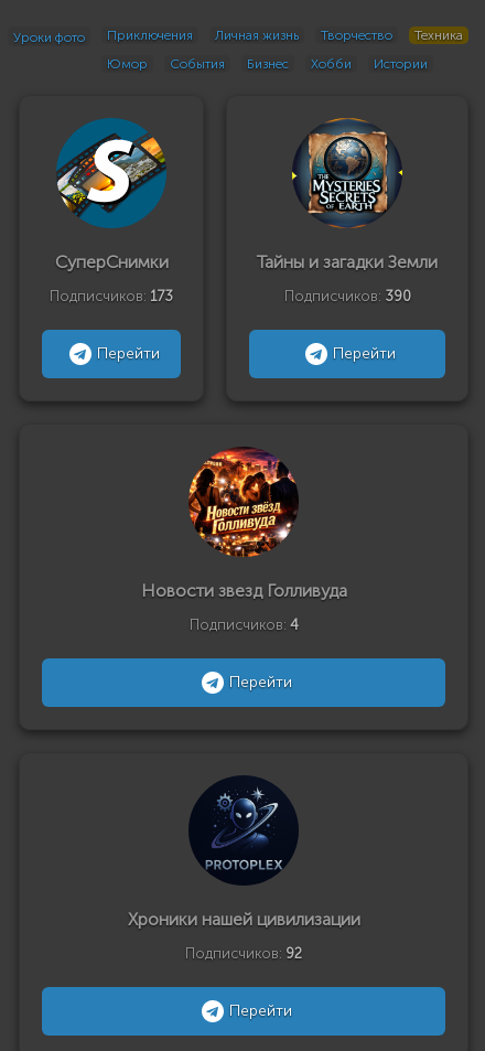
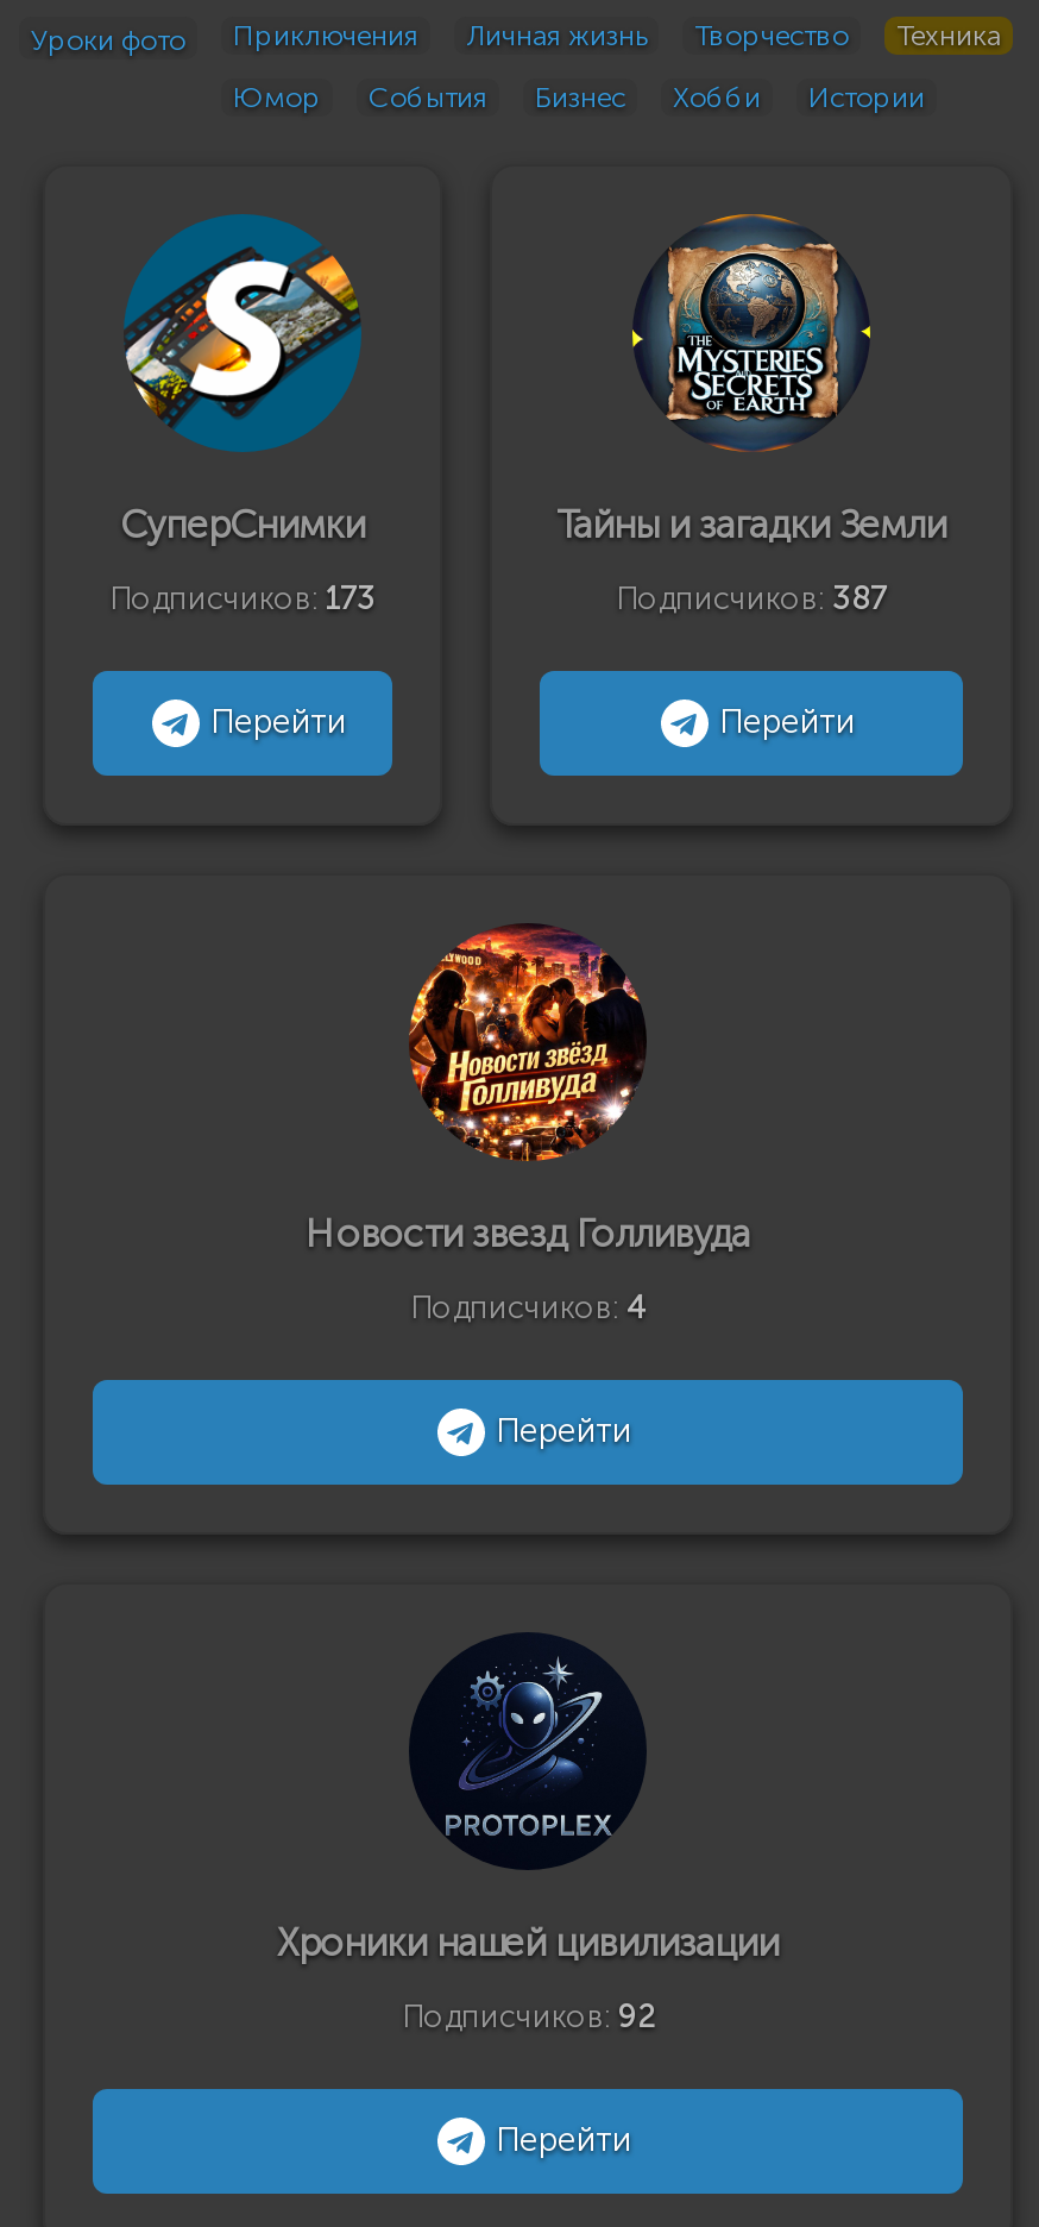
- Подписчиков: 390
+ Подписчиков: 387
